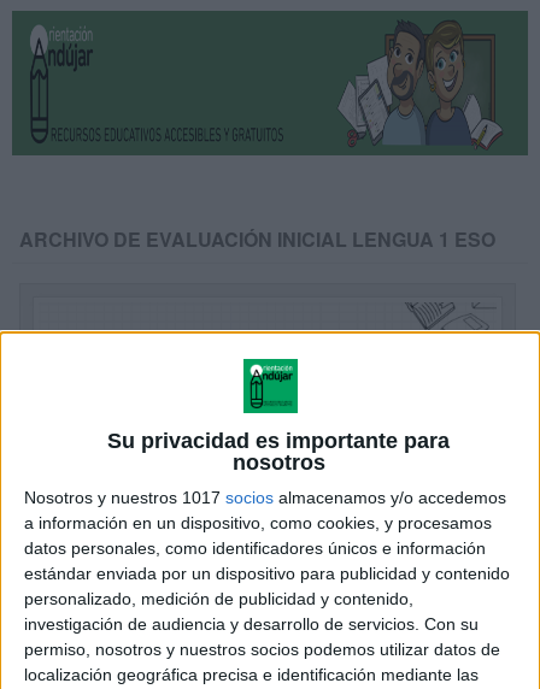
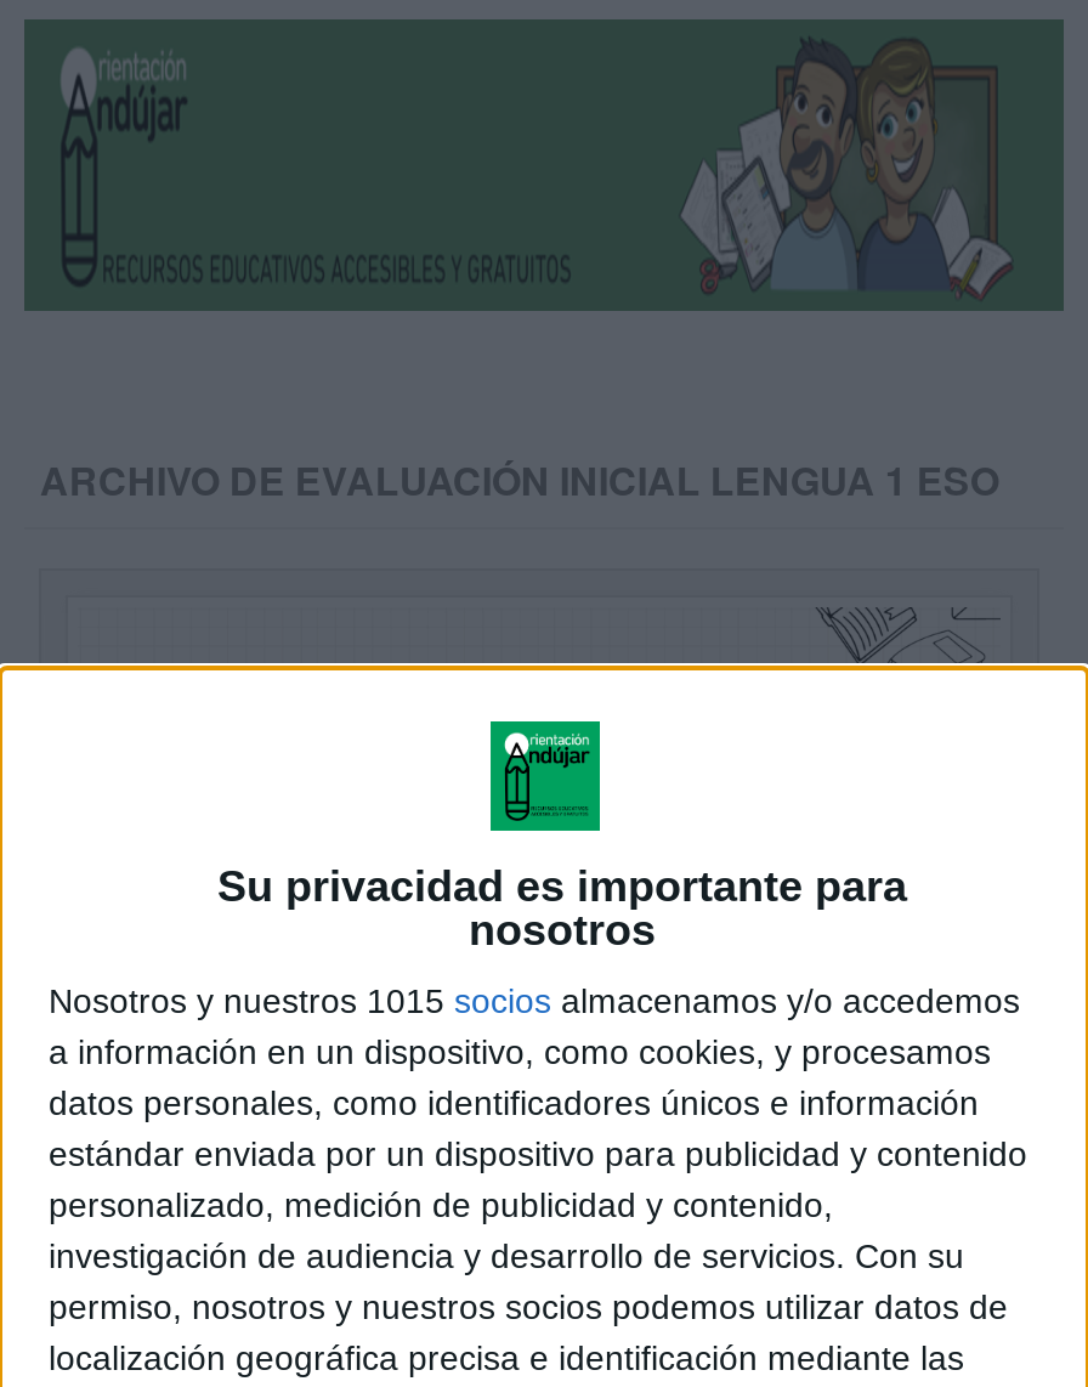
- Nosotros y nuestros 1017 socios almacenamos y/o accedemos
+ Nosotros y nuestros 1015 socios almacenamos y/o accedemos
